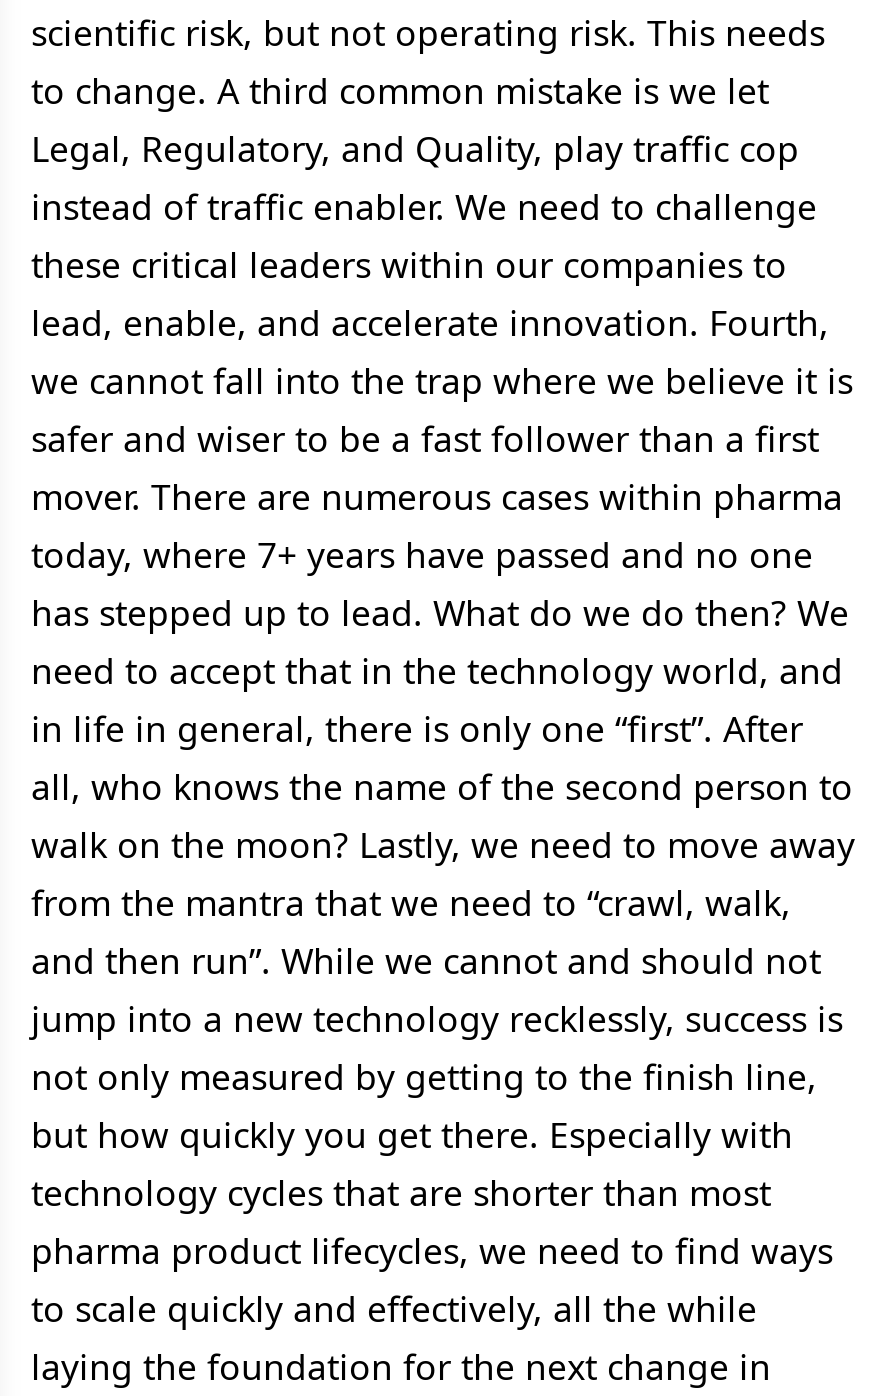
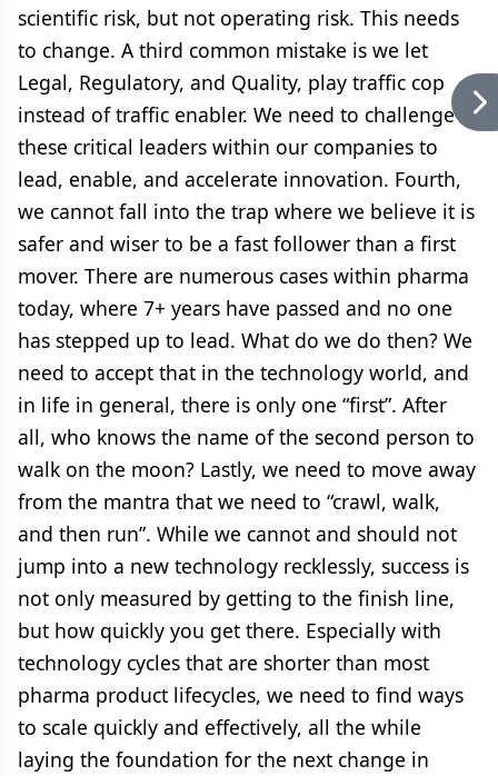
+ [image]
